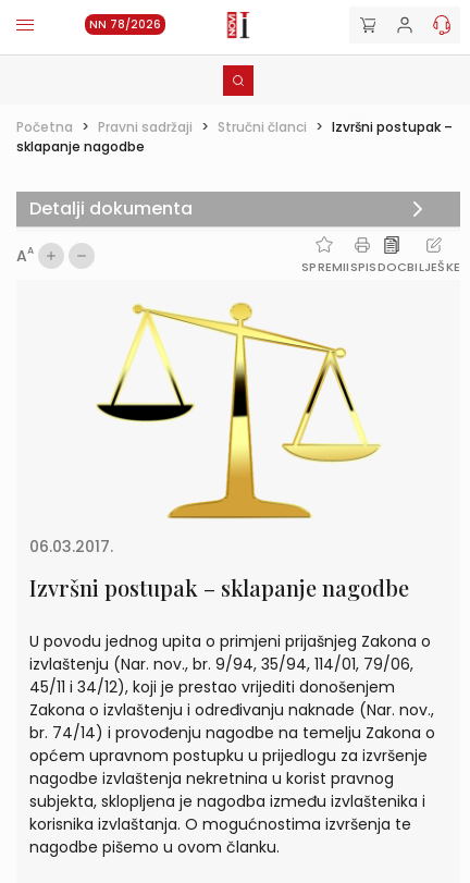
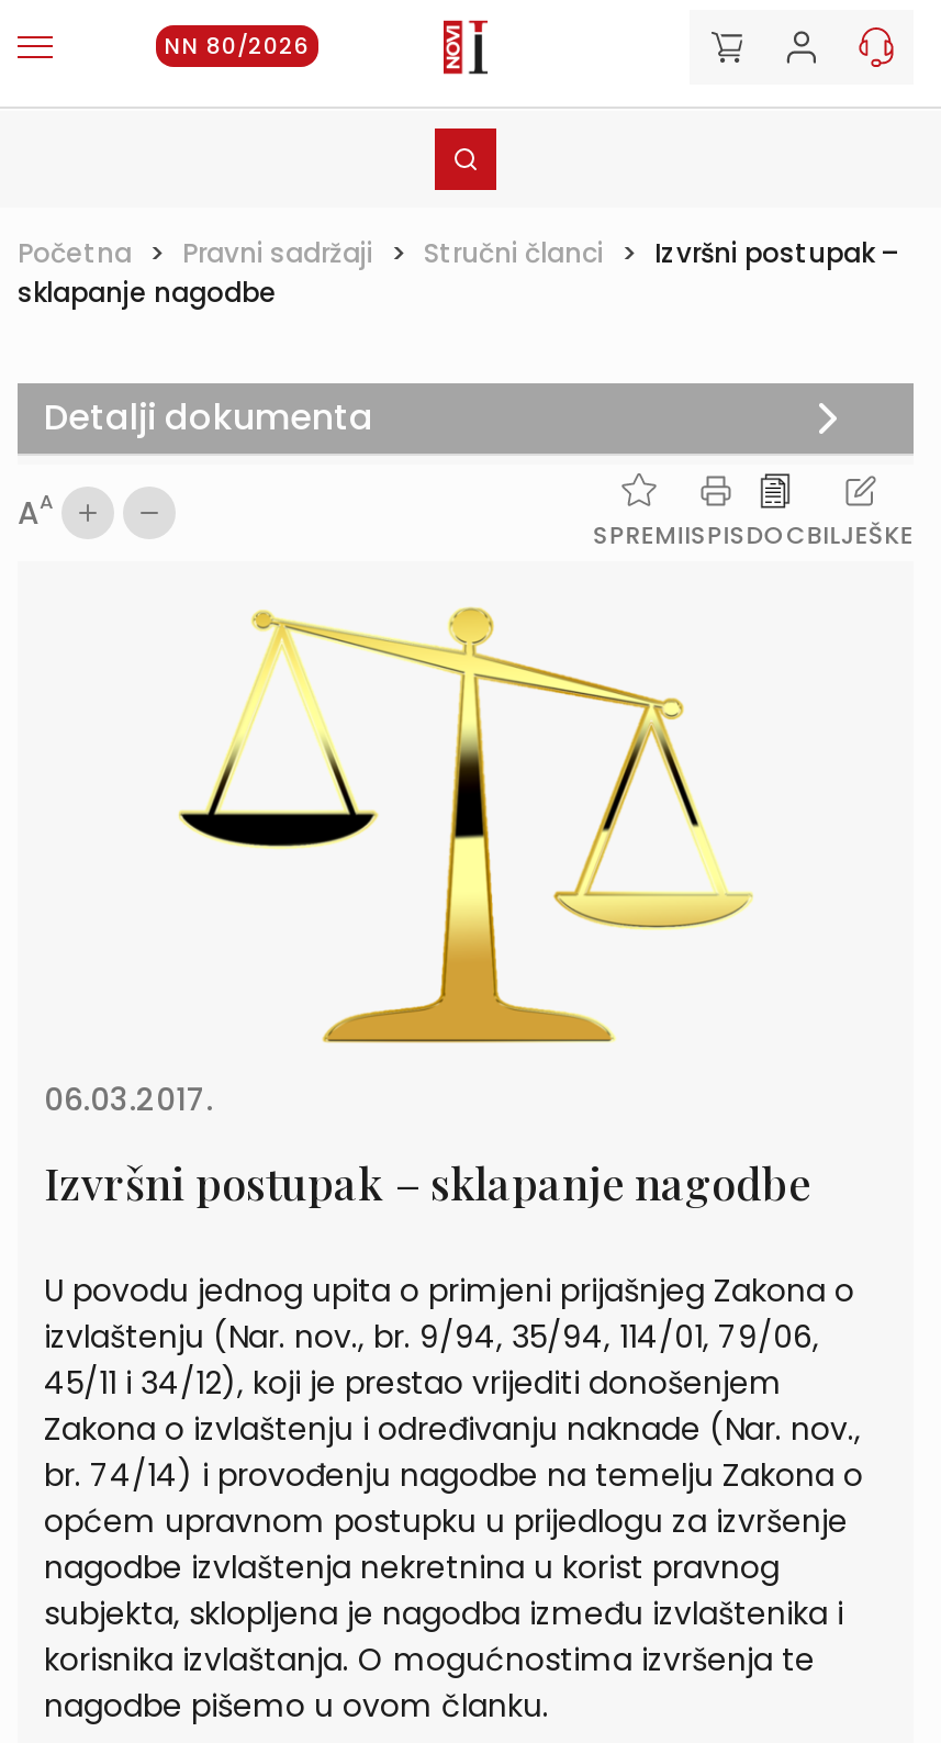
- NN 78/2026
+ NN 80/2026
